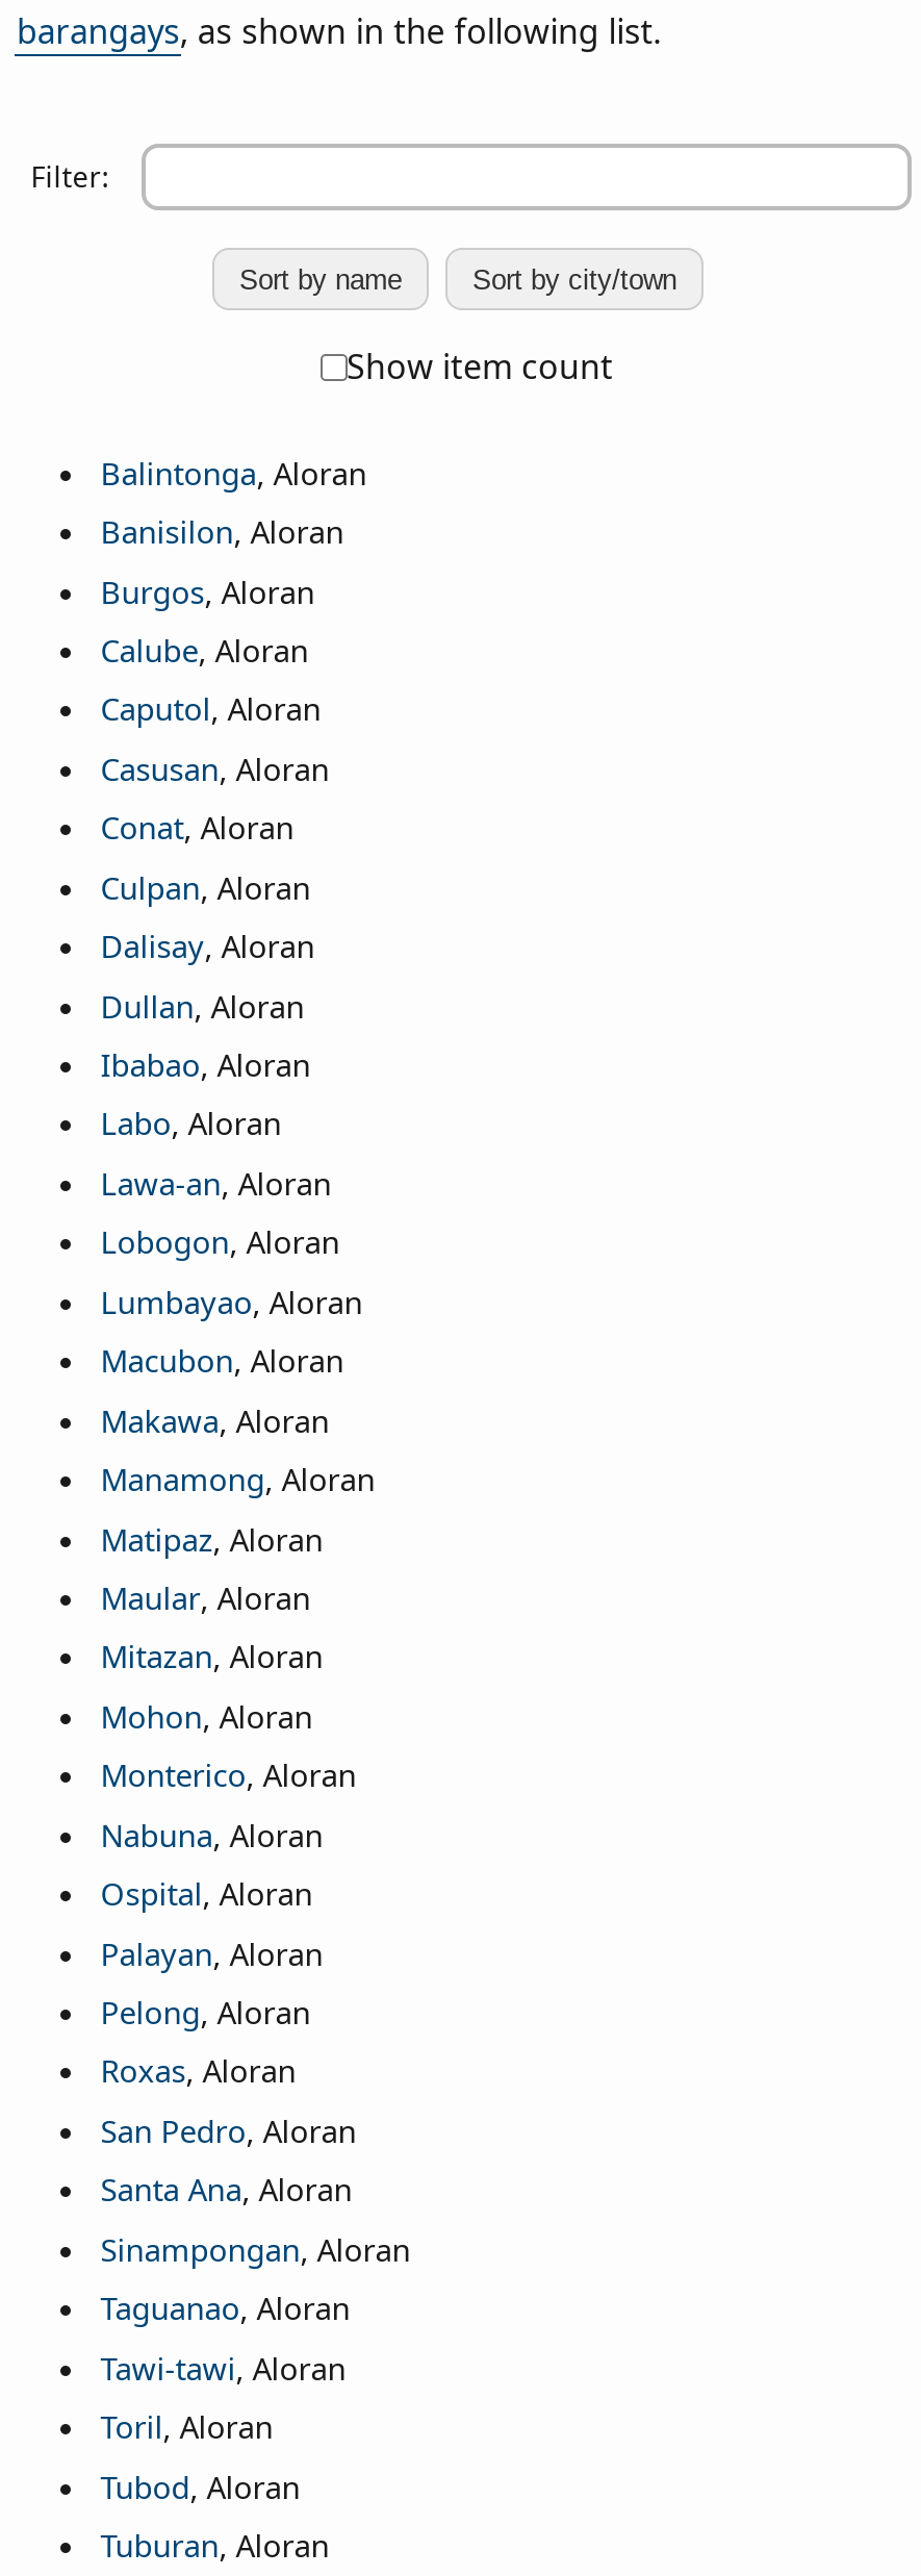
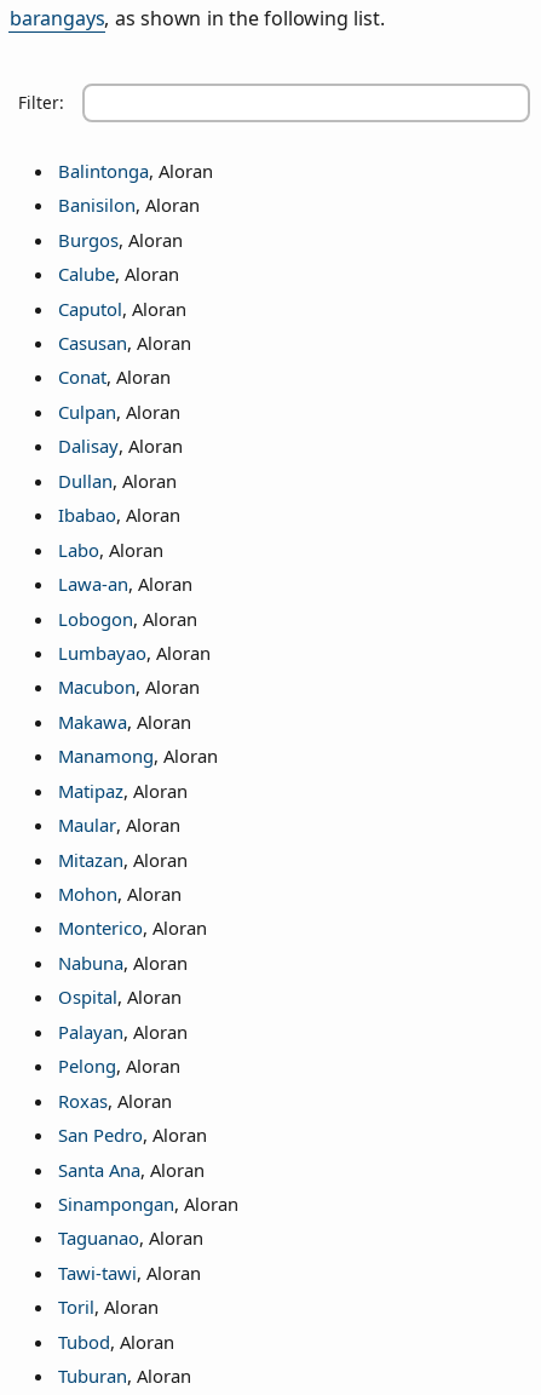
- Sort by name
- Sort by city/town
- Show item count
